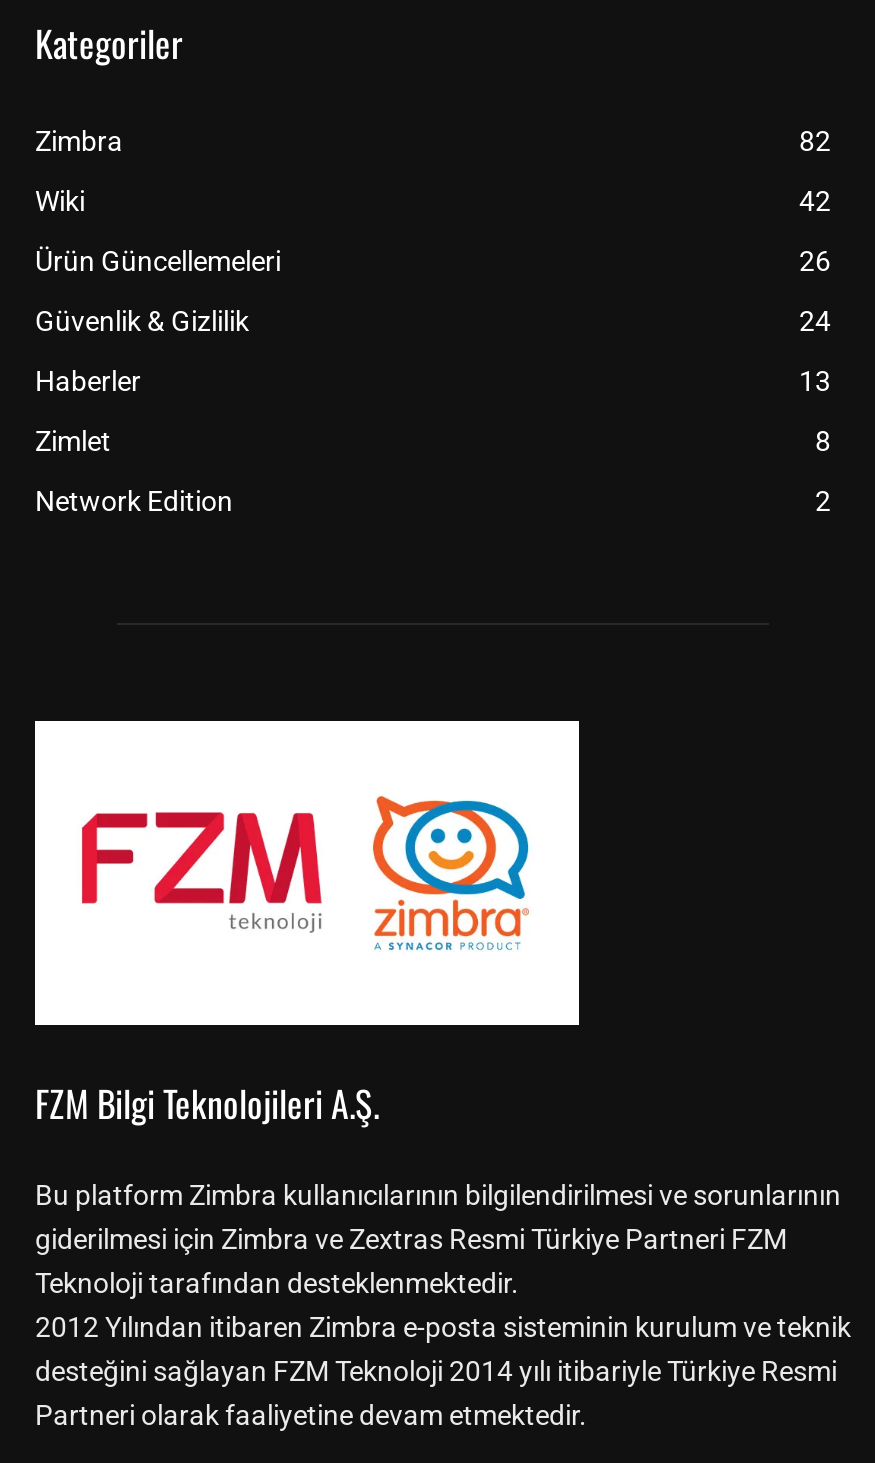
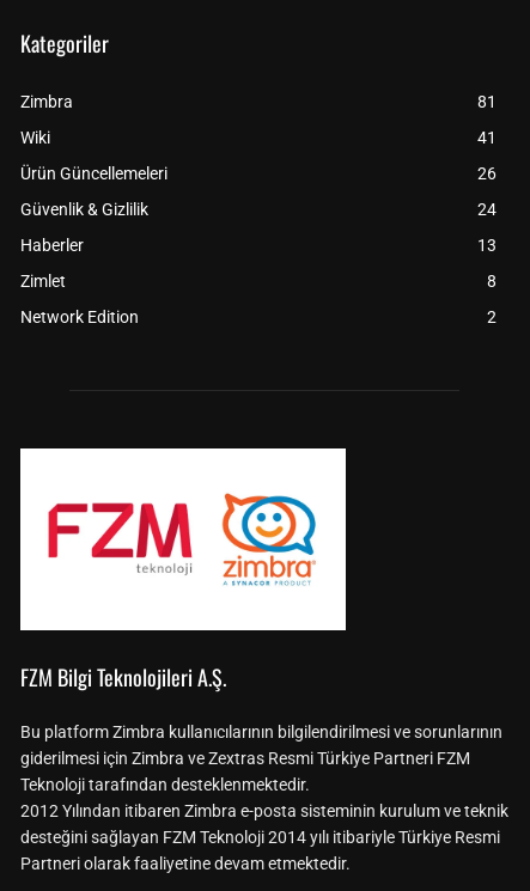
- 82
+ 81

- 42
+ 41
